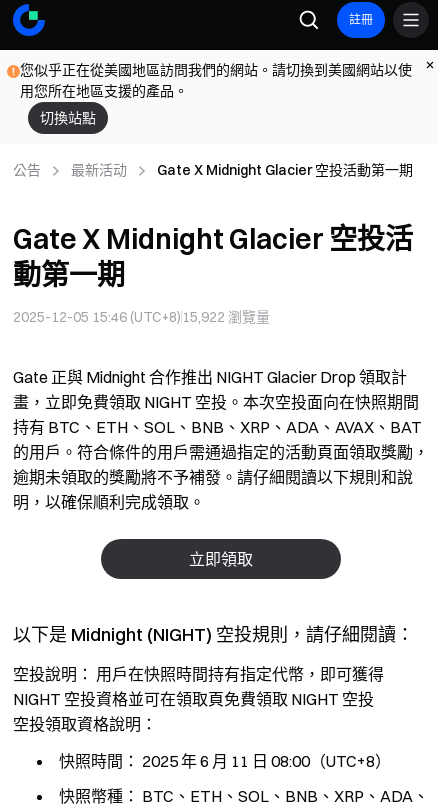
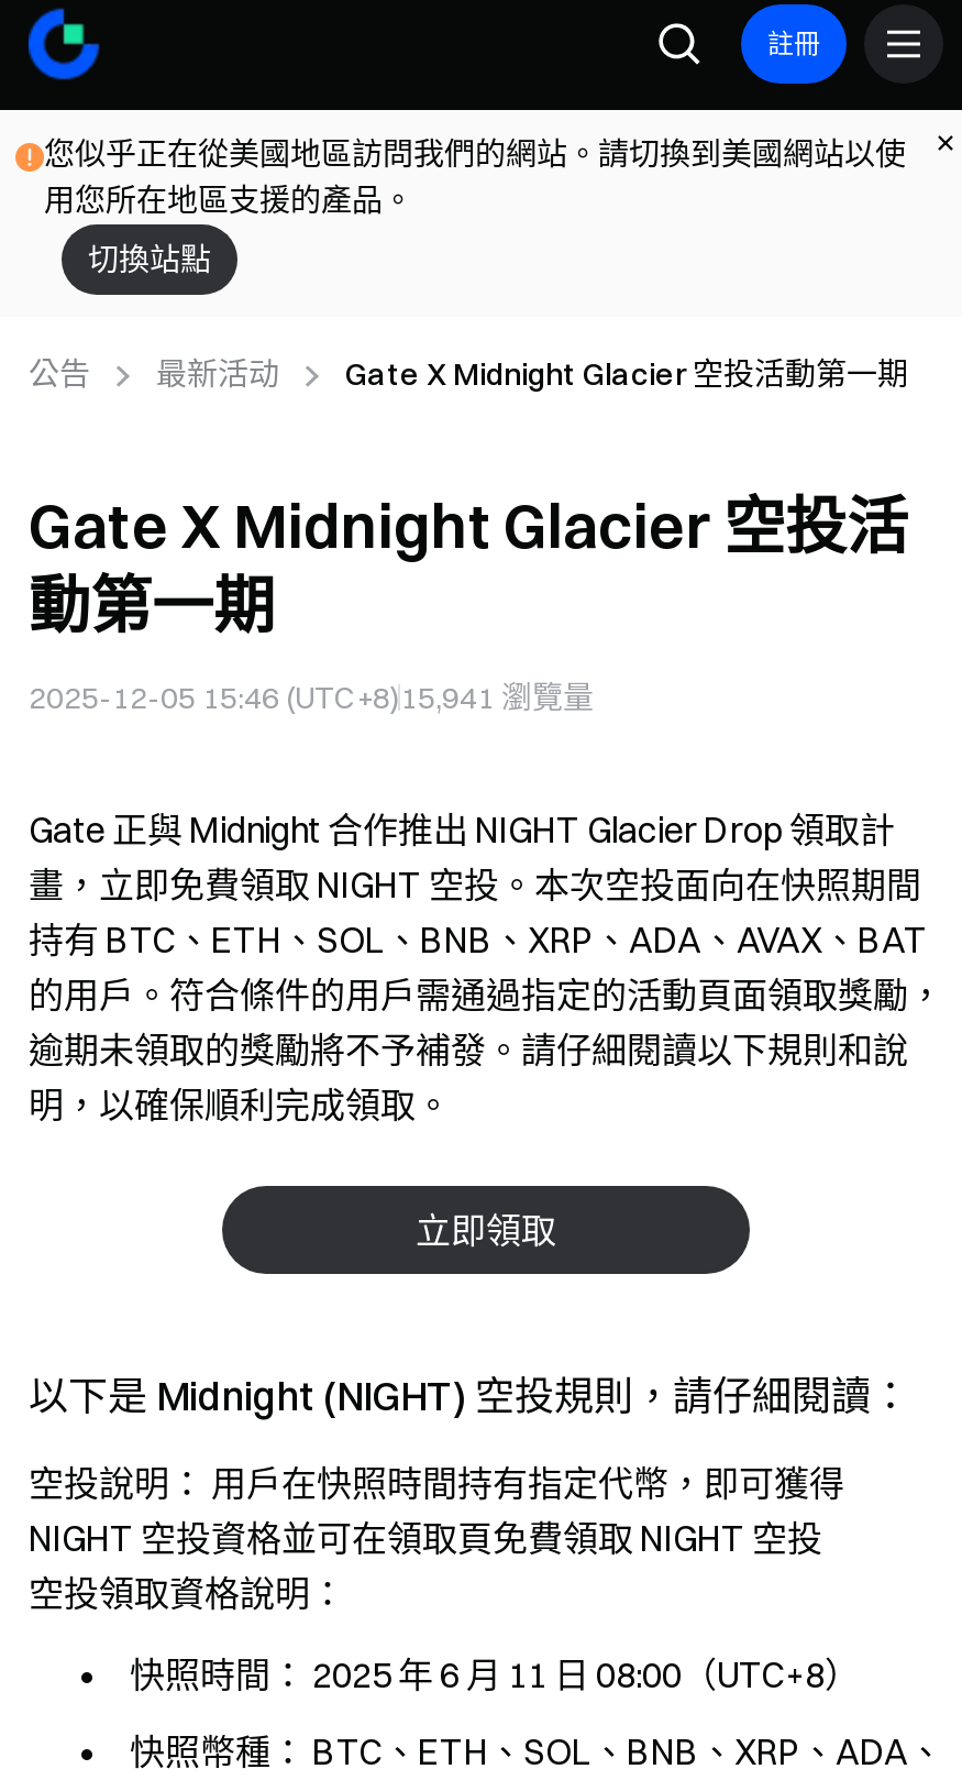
- 2025-12-05 15:46 (UTC+8)15,922瀏覽量
+ 2025-12-05 15:46 (UTC+8)15,941瀏覽量
